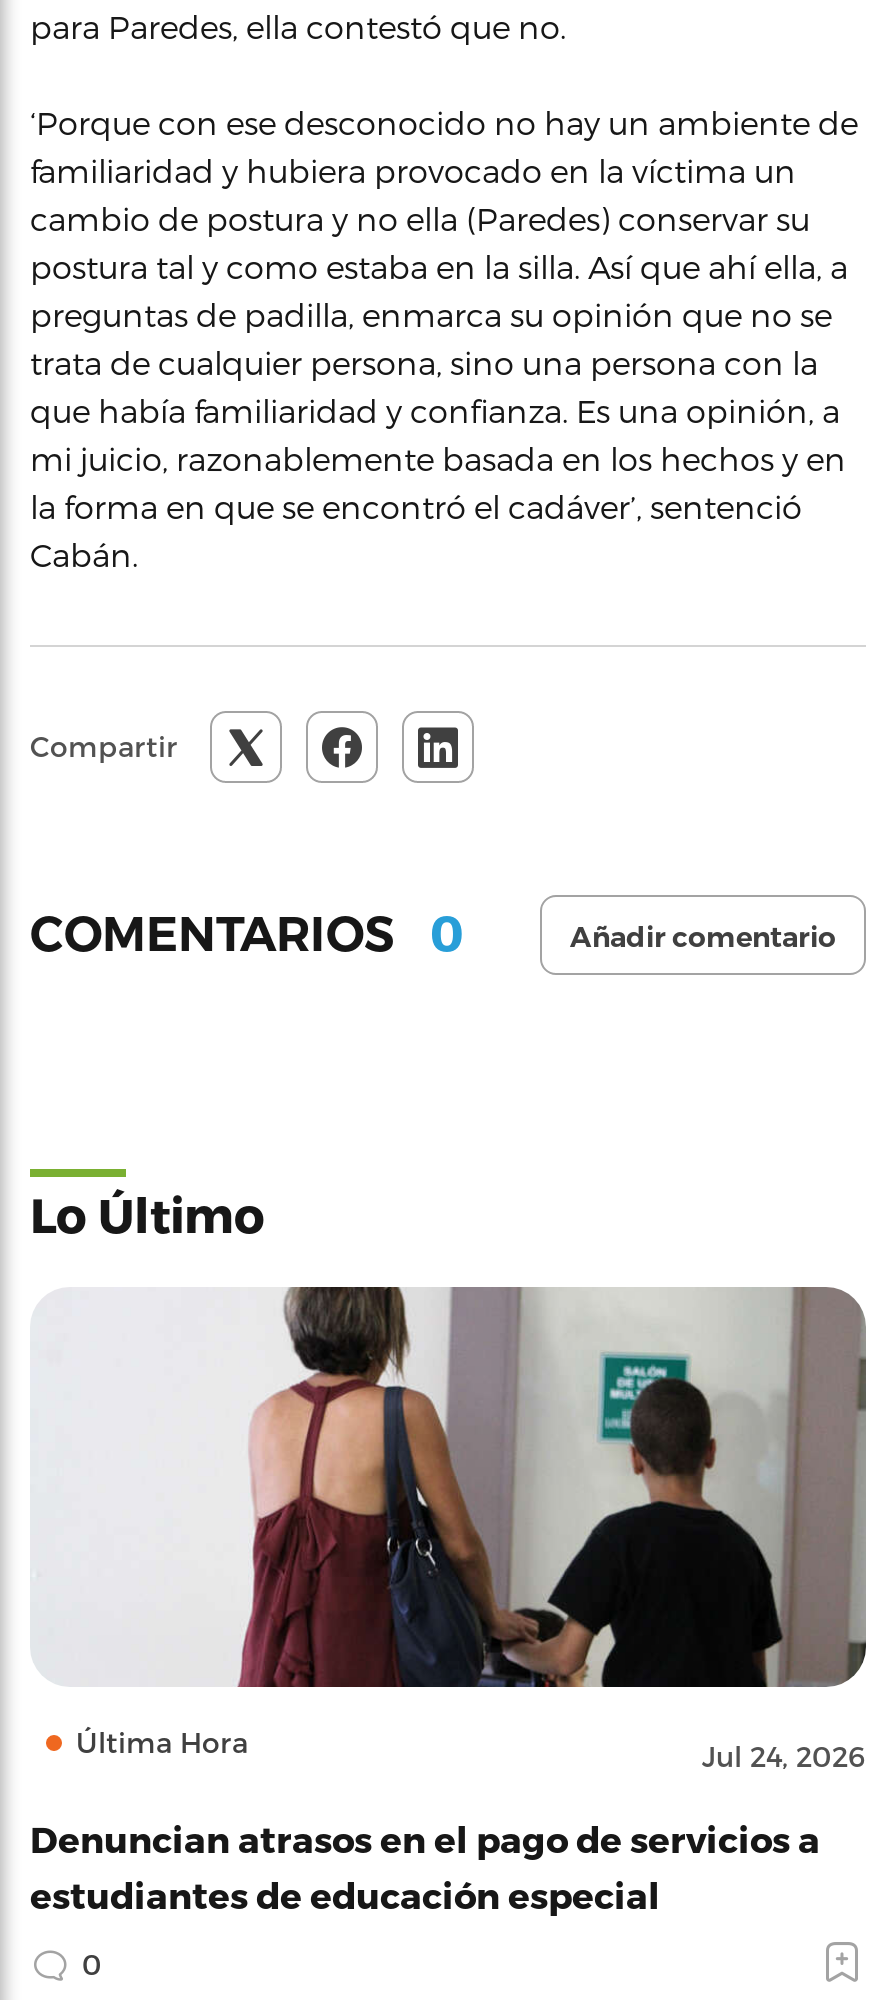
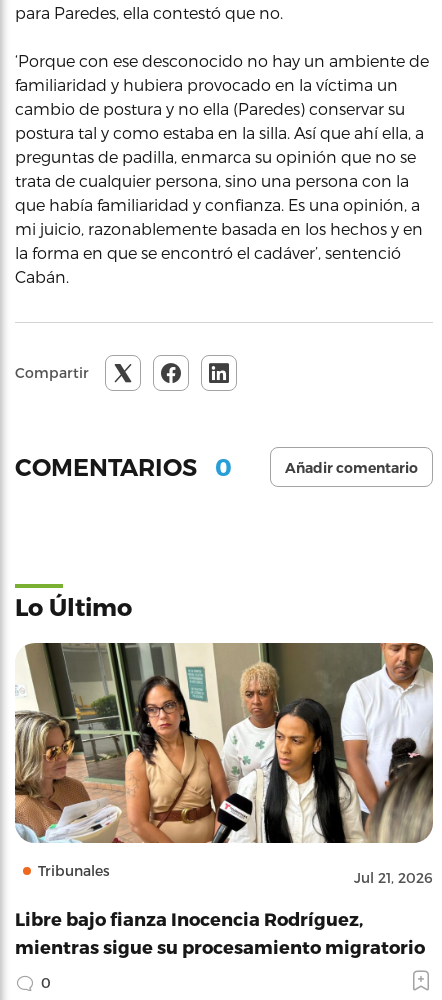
- [image]
- Última Hora
- Jul 24, 2026
+ [image]
+ Tribunales
+ Jul 21, 2026

- Denuncian atrasos en el pago de servicios a
- estudiantes de educación especial
+ Libre bajo fianza Inocencia Rodríguez,
+ mientras sigue su procesamiento migratorio
